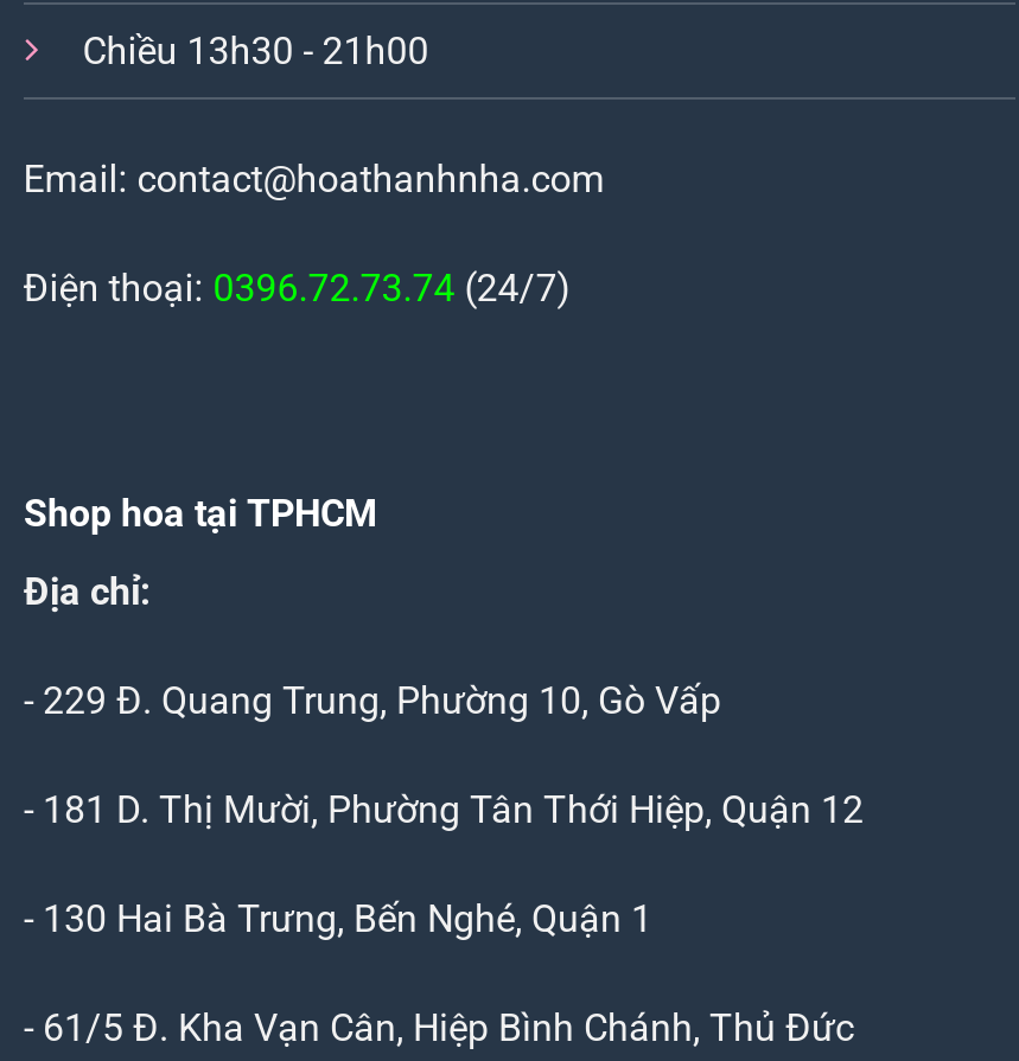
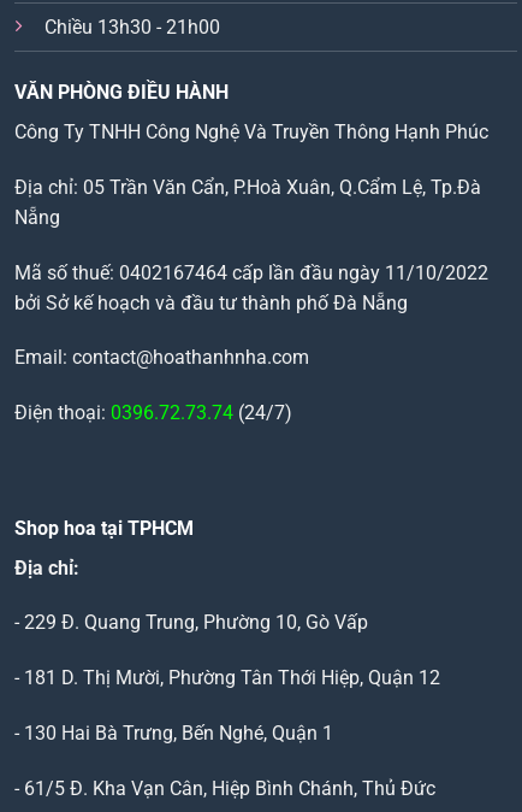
+ VĂN PHÒNG ĐIỀU HÀNH
+ Công Ty TNHH Công Nghệ Và Truyền Thông Hạnh Phúc
+ Địa chỉ: 05 Trần Văn Cẩn, P.Hoà Xuân, Q.Cẩm Lệ, Tp.Đà
+ Nẵng
+ Mã số thuế: 0402167464 cấp lần đầu ngày 11/10/2022
+ bởi Sở kế hoạch và đầu tư thành phố Đà Nẵng
